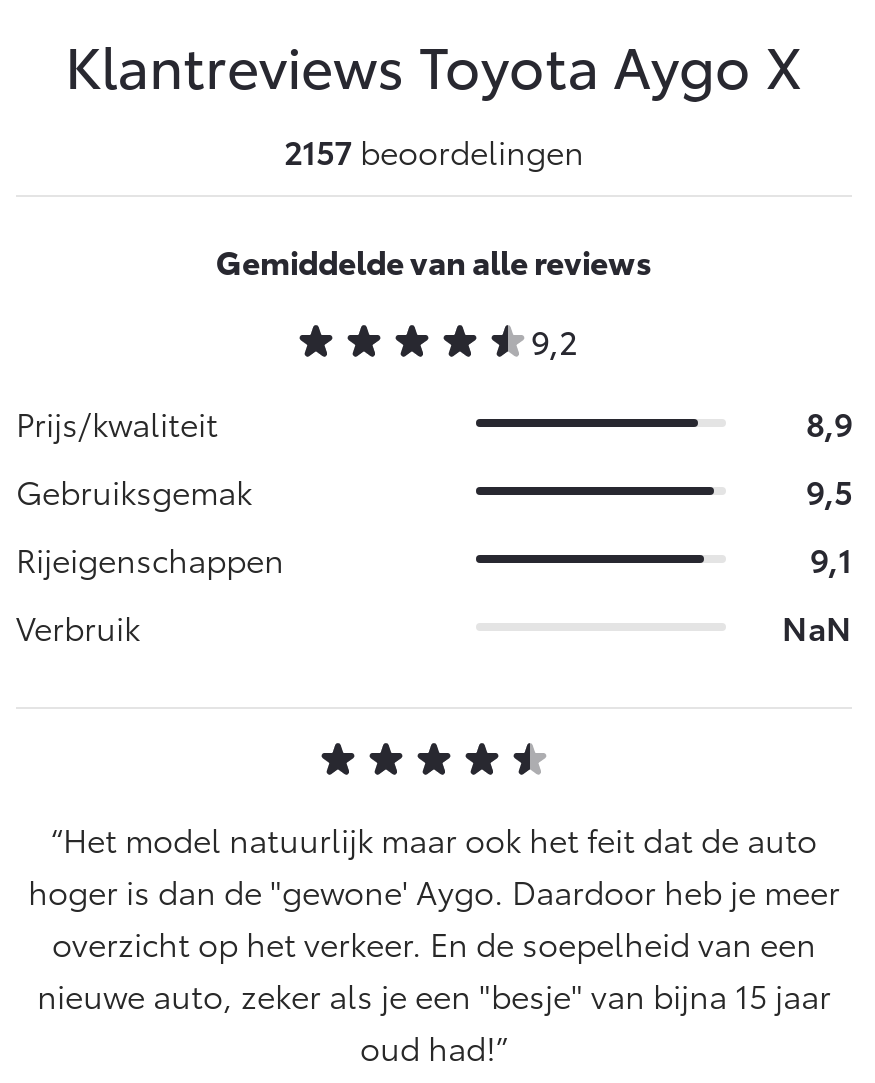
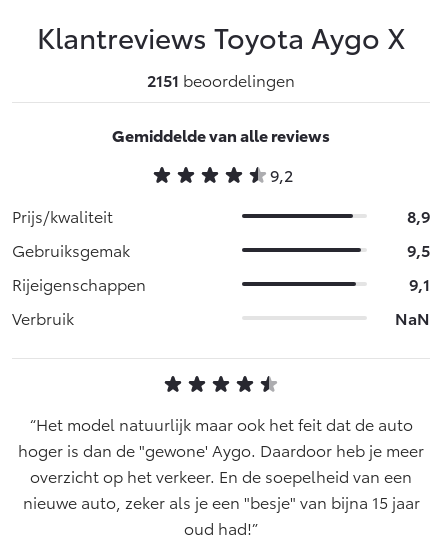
- 2157 beoordelingen
+ 2151 beoordelingen
